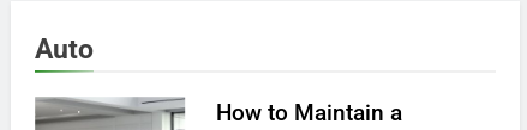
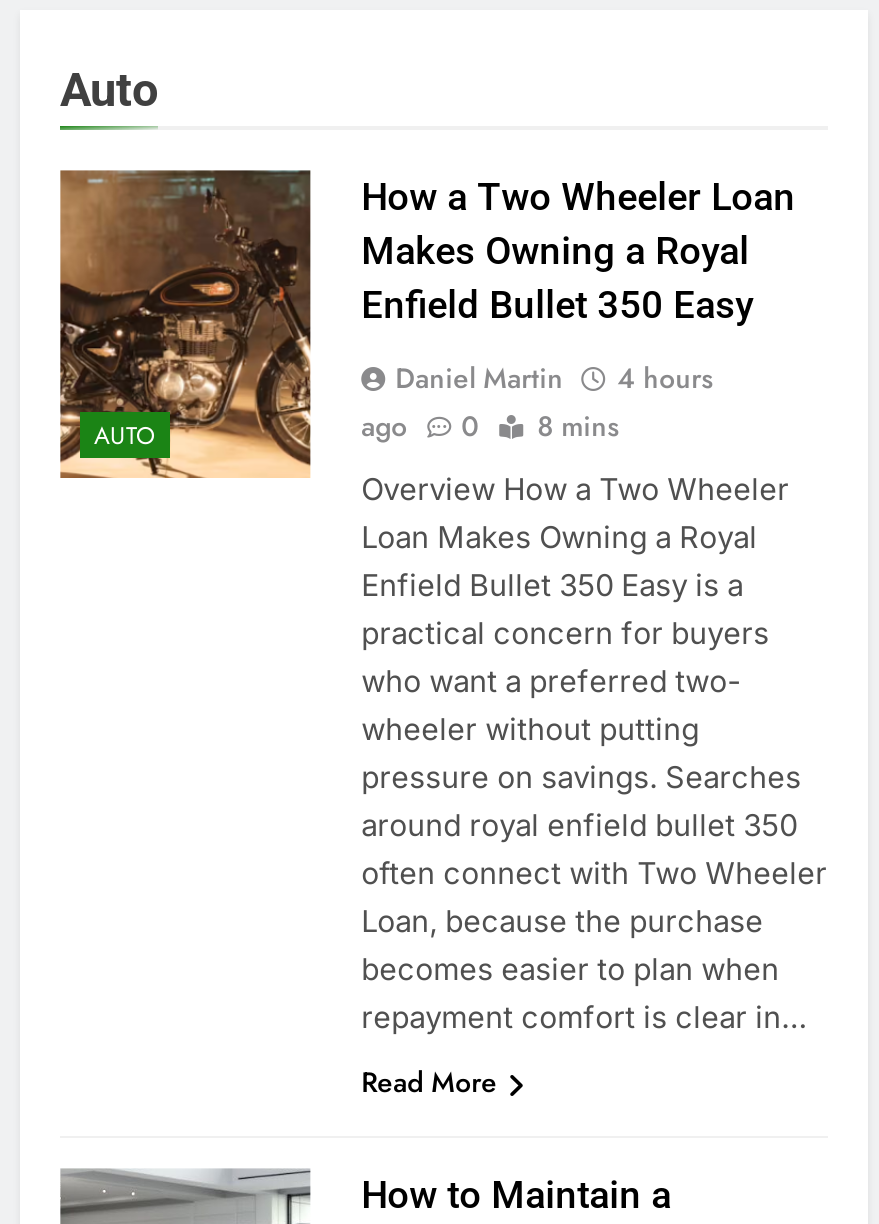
+ [image]
+ AUTO

+ How a Two Wheeler Loan
+ Makes Owning a Royal
+ Enfield Bullet 350 Easy
+ Daniel Martin
+ 4 hours
+ ago
+ 0
+ 8 mins
+ Overview How a Two Wheeler
+ Loan Makes Owning a Royal
+ Enfield Bullet 350 Easy is a
+ practical concern for buyers
+ who want a preferred two-
+ wheeler without putting
+ pressure on savings. Searches
+ around royal enfield bullet 350
+ often connect with Two Wheeler
+ Loan, because the purchase
+ becomes easier to plan when
+ repayment comfort is clear in…
+ Read More
